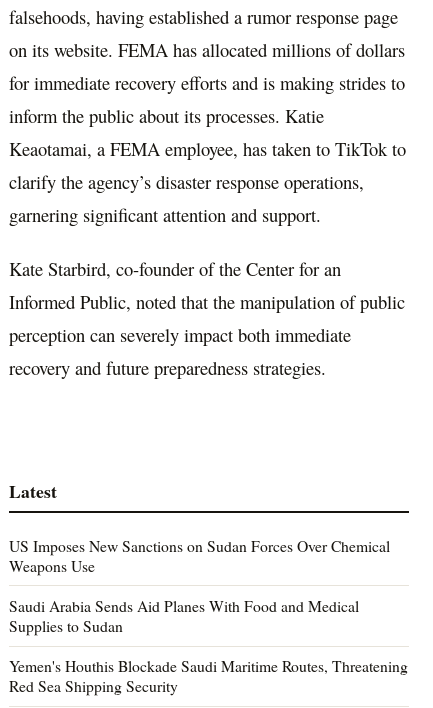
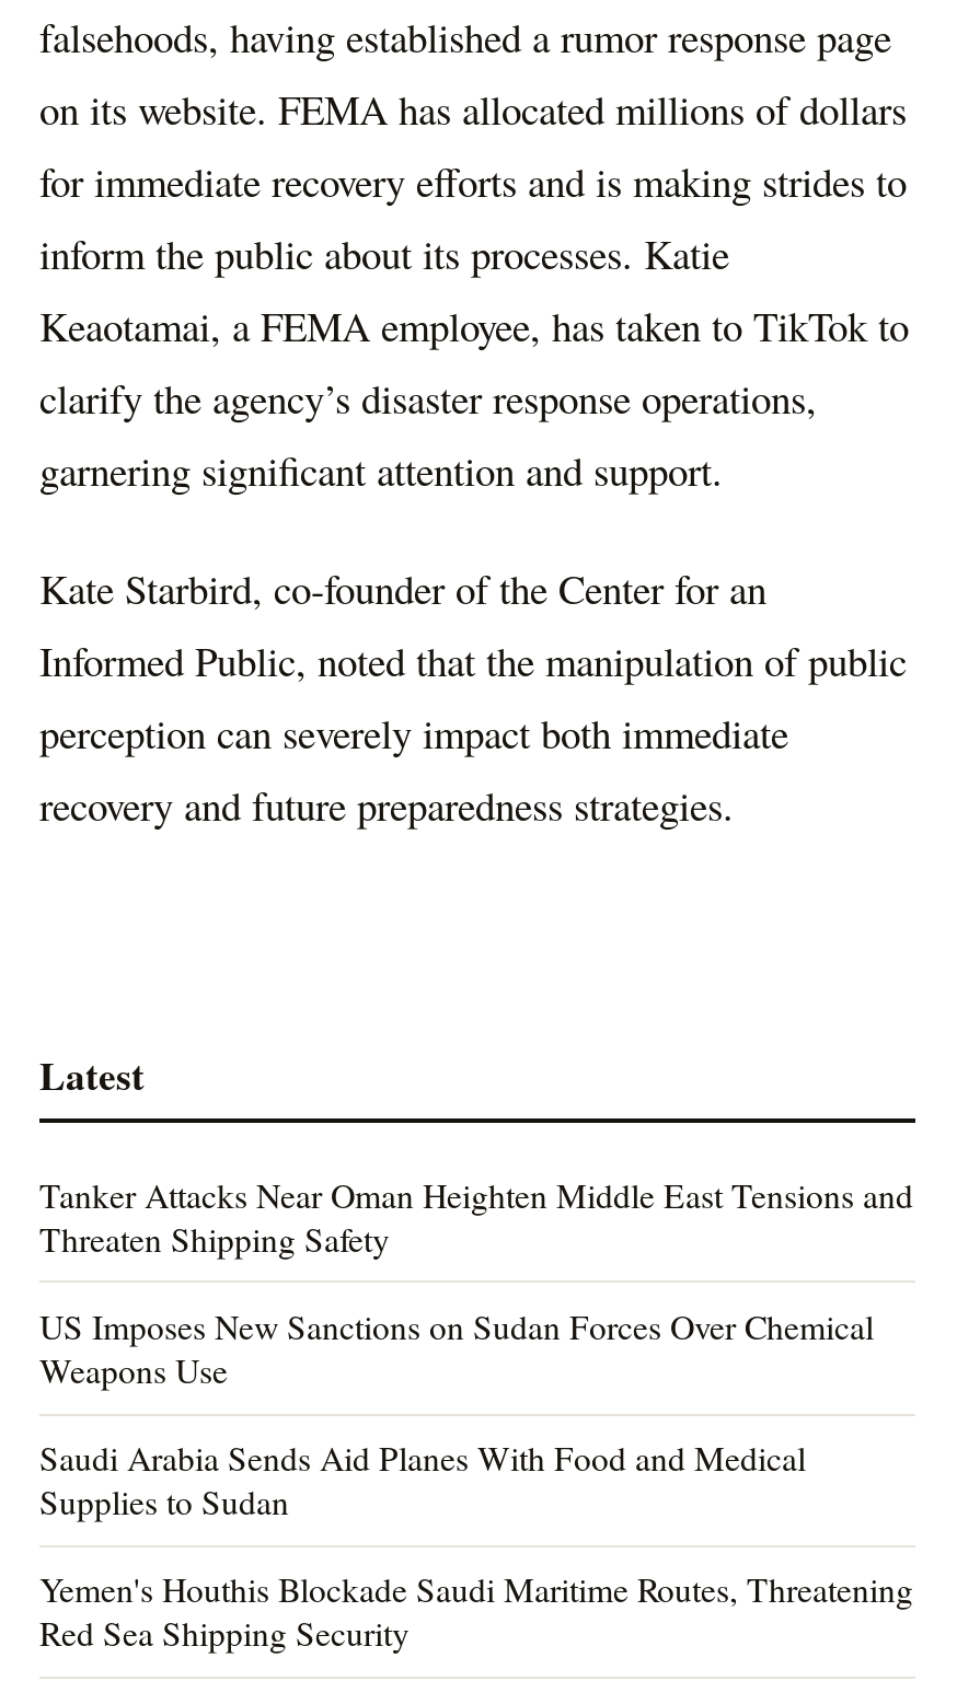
+ Tanker Attacks Near Oman Heighten Middle East Tensions and
+ Threaten Shipping Safety
